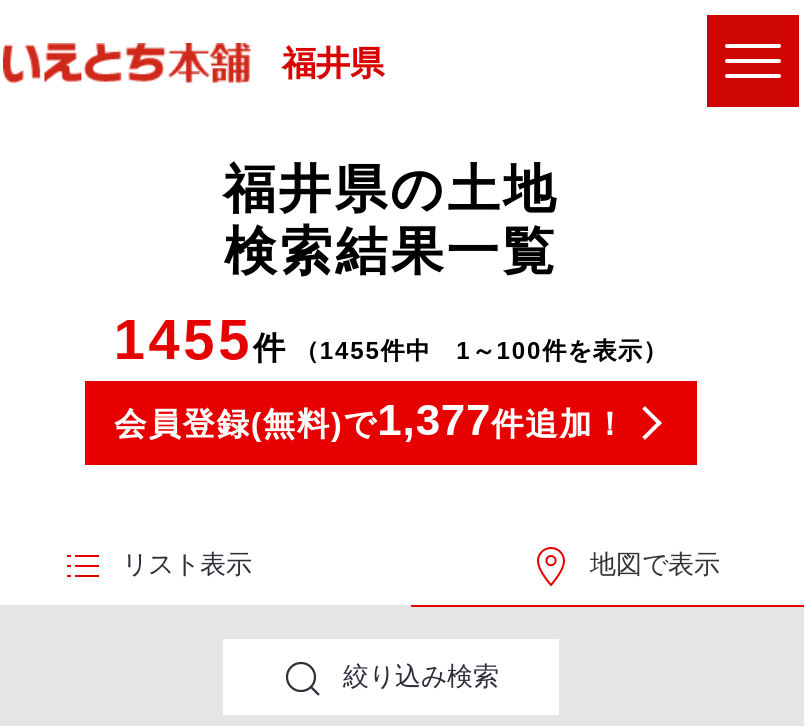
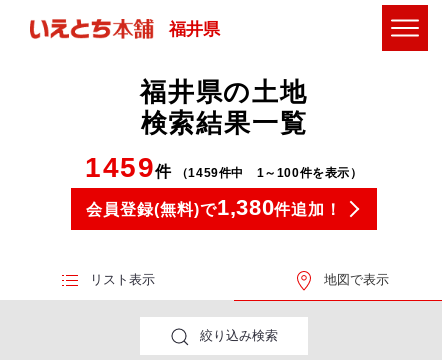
- 1455件 （1455件中 1～100件を表示）
+ 1459件 （1459件中 1～100件を表示）

- 会員登録(無料)で1,377件追加！
+ 会員登録(無料)で1,380件追加！
